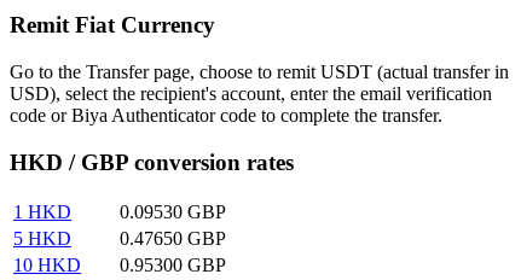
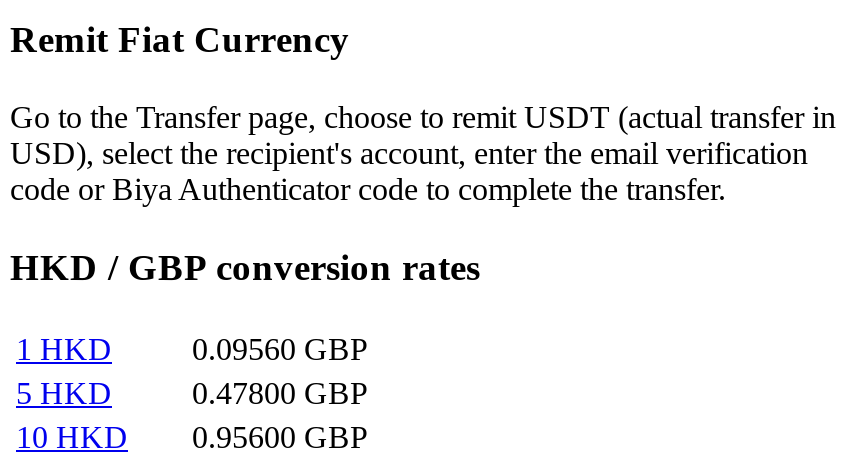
- 0.09530 GBP
+ 0.09560 GBP

- 0.47650 GBP
+ 0.47800 GBP

- 10 HKD 0.95300 GBP
+ 10 HKD 0.95600 GBP
